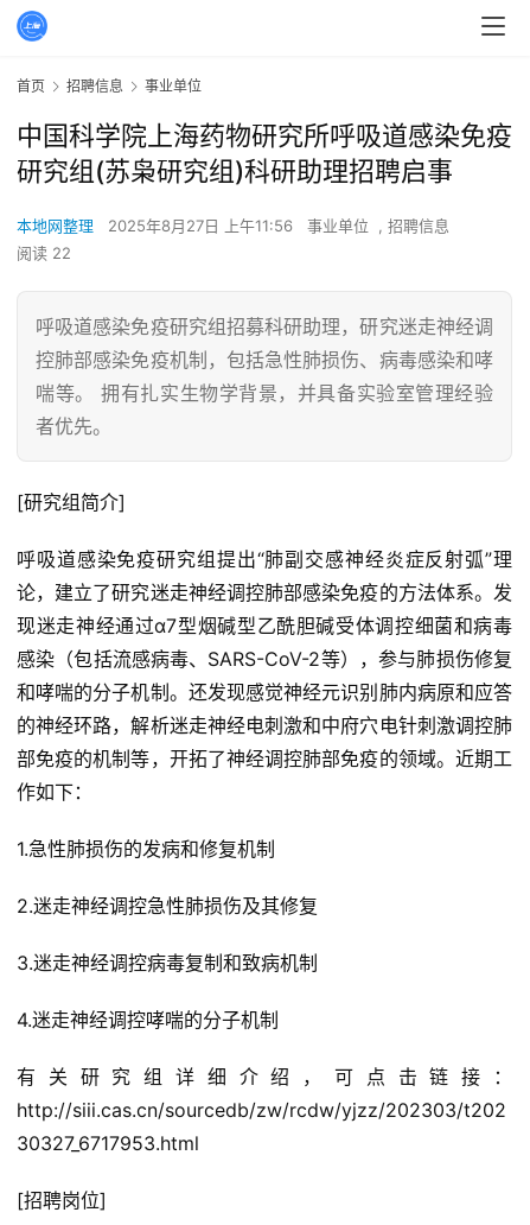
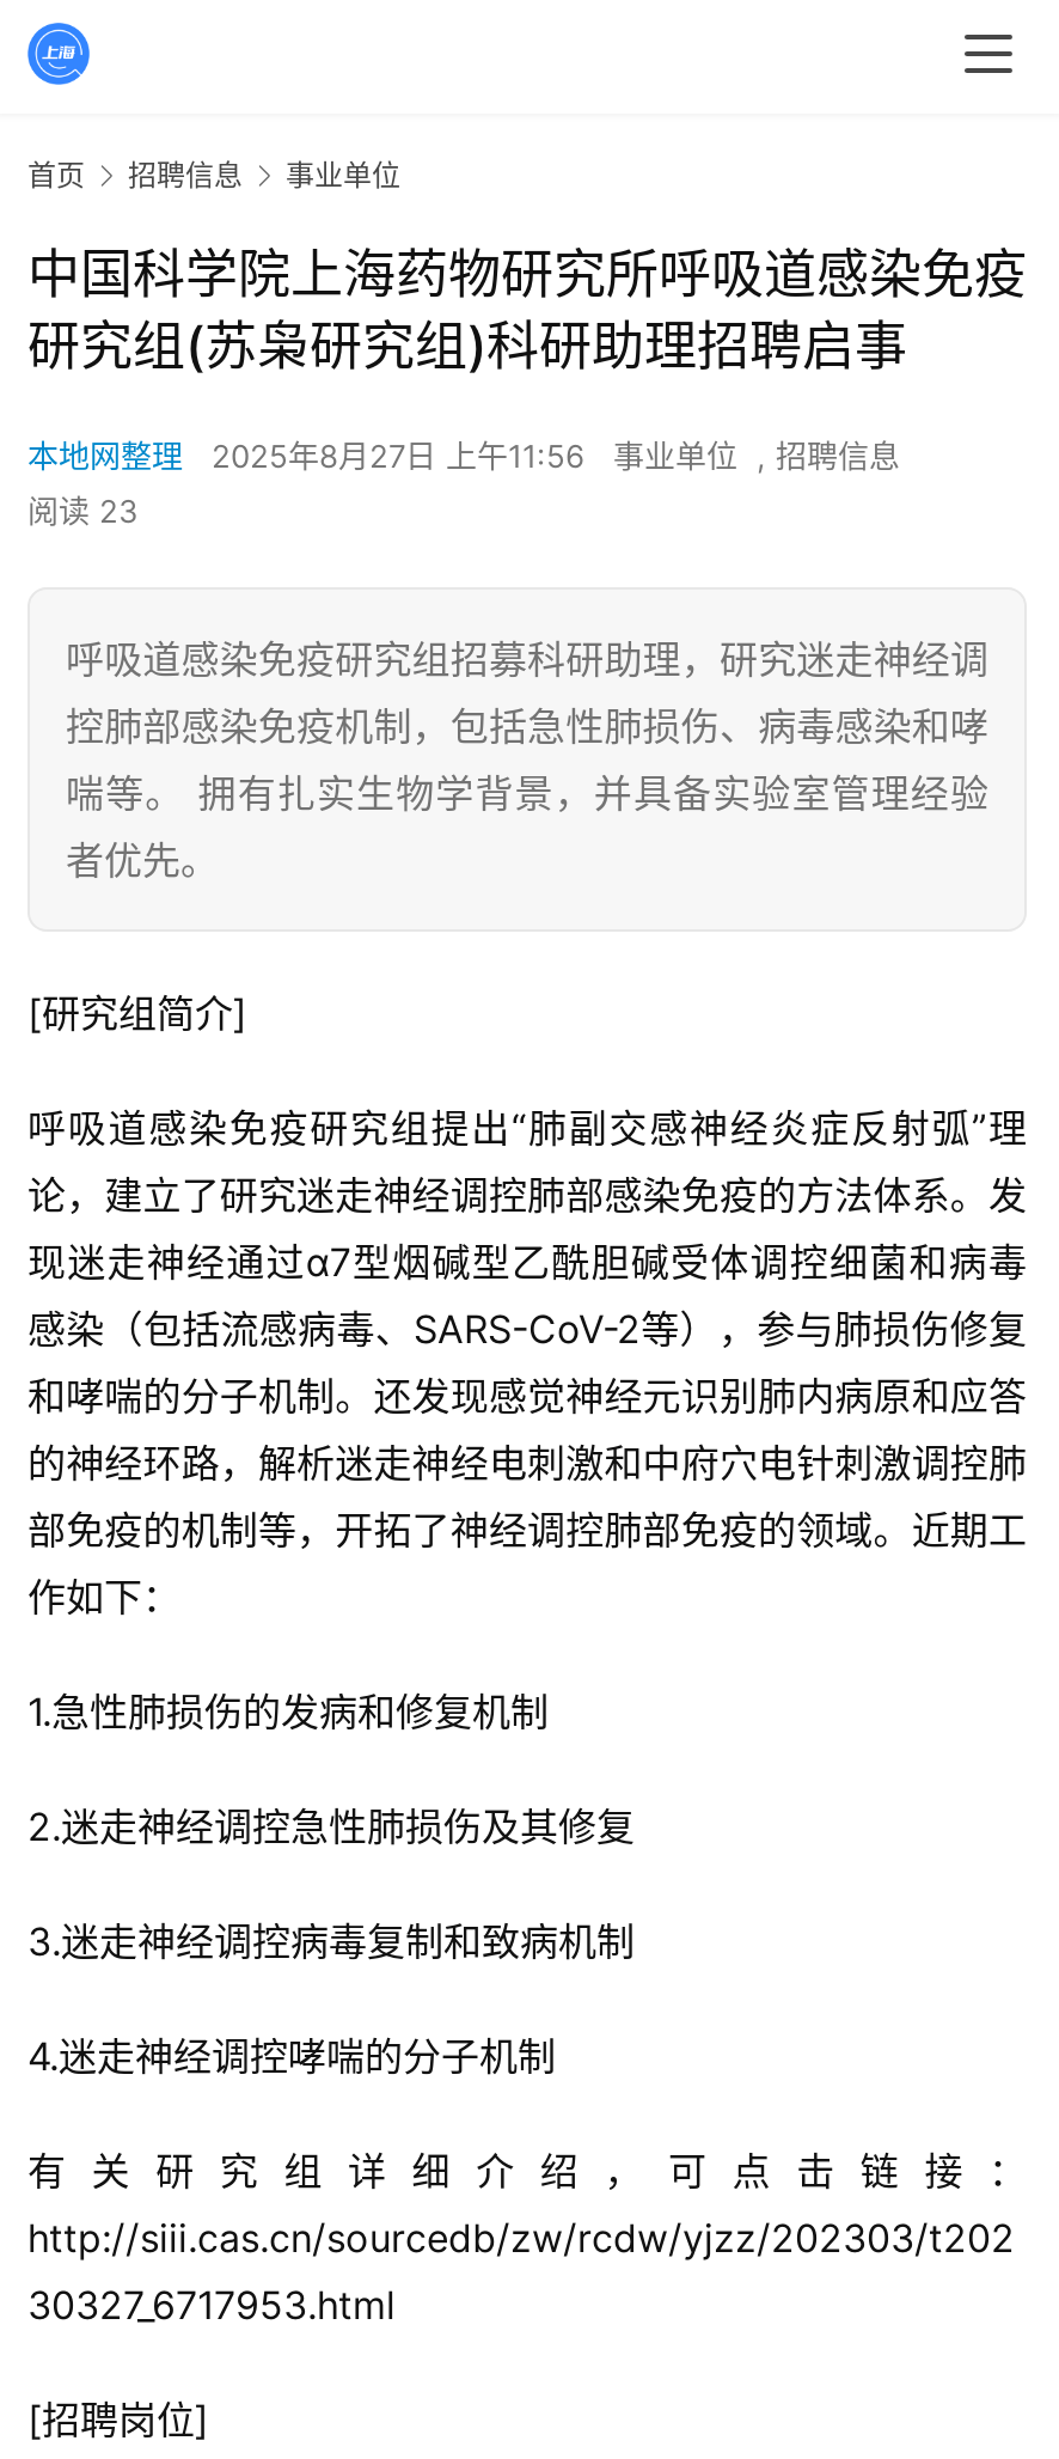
- 阅读 22
+ 阅读 23
